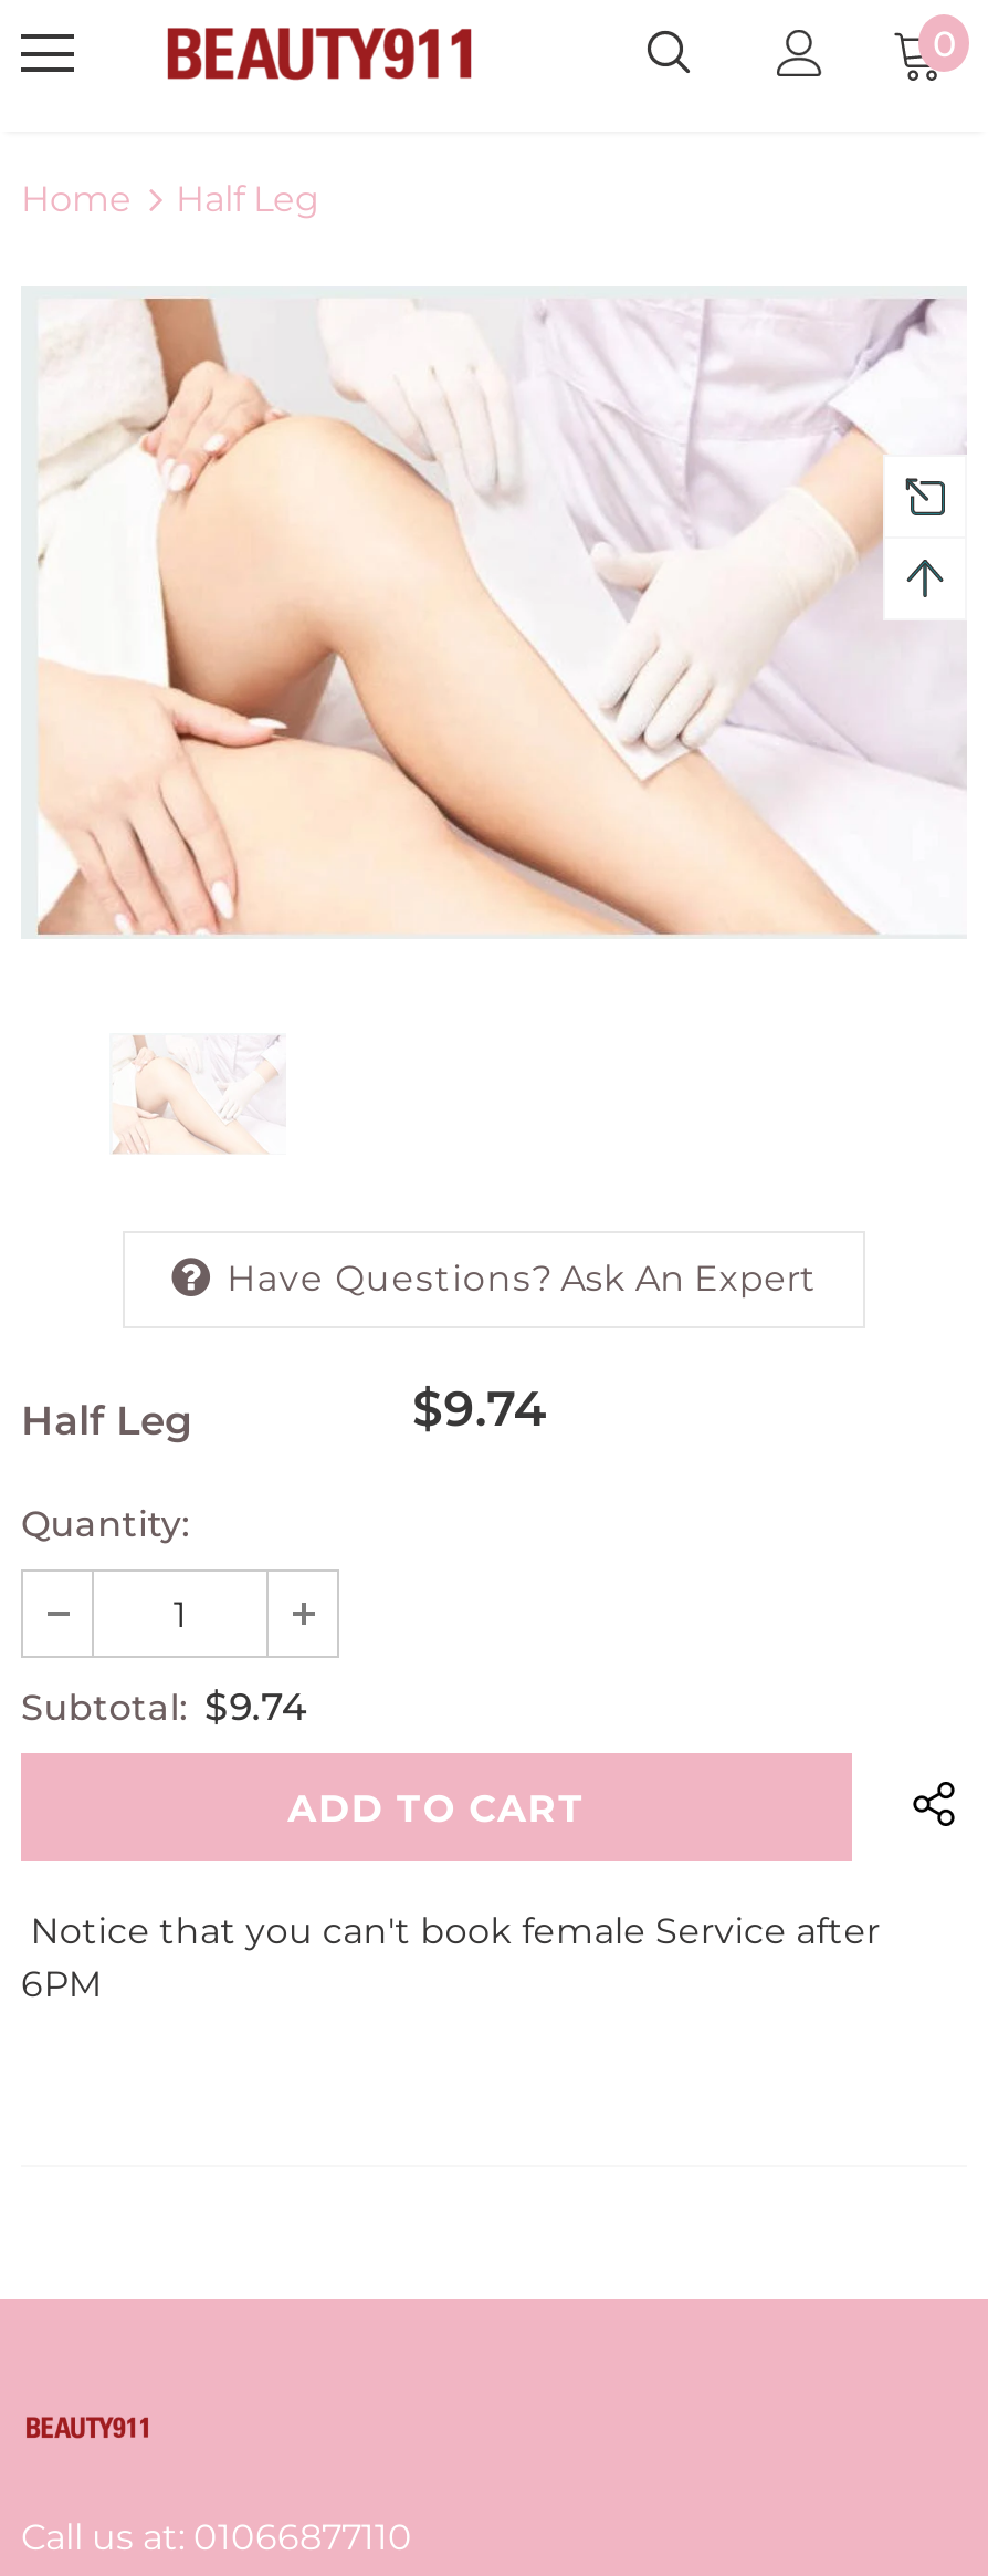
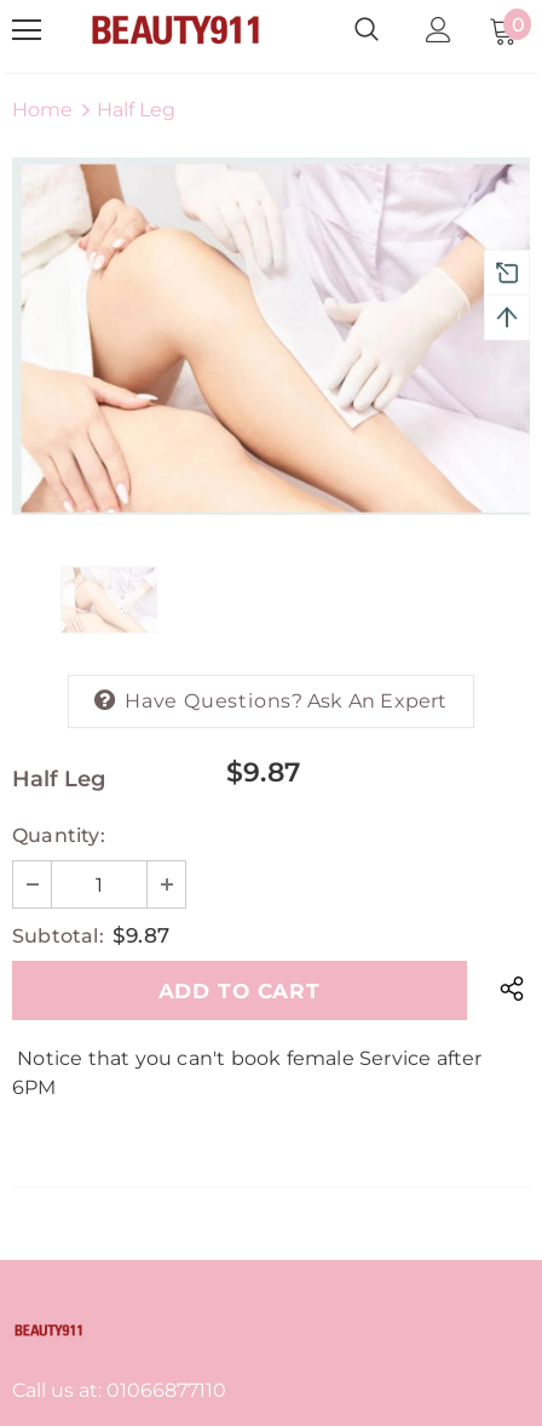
- $9.74
+ $9.87

- Subtotal: $9.74
+ Subtotal: $9.87
